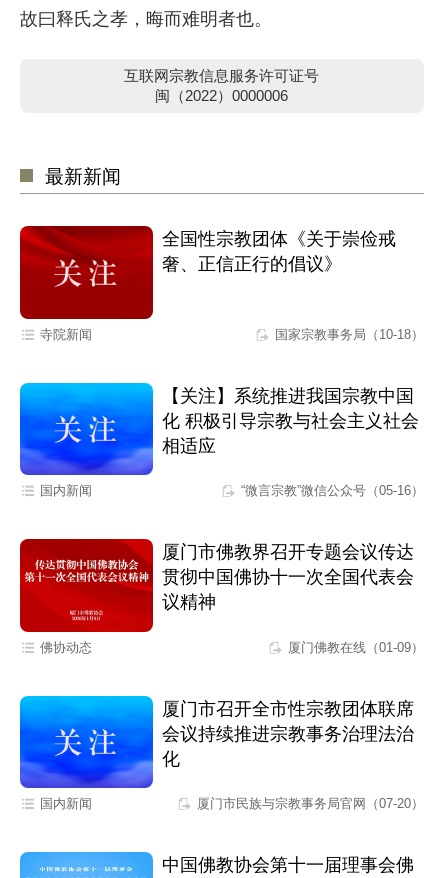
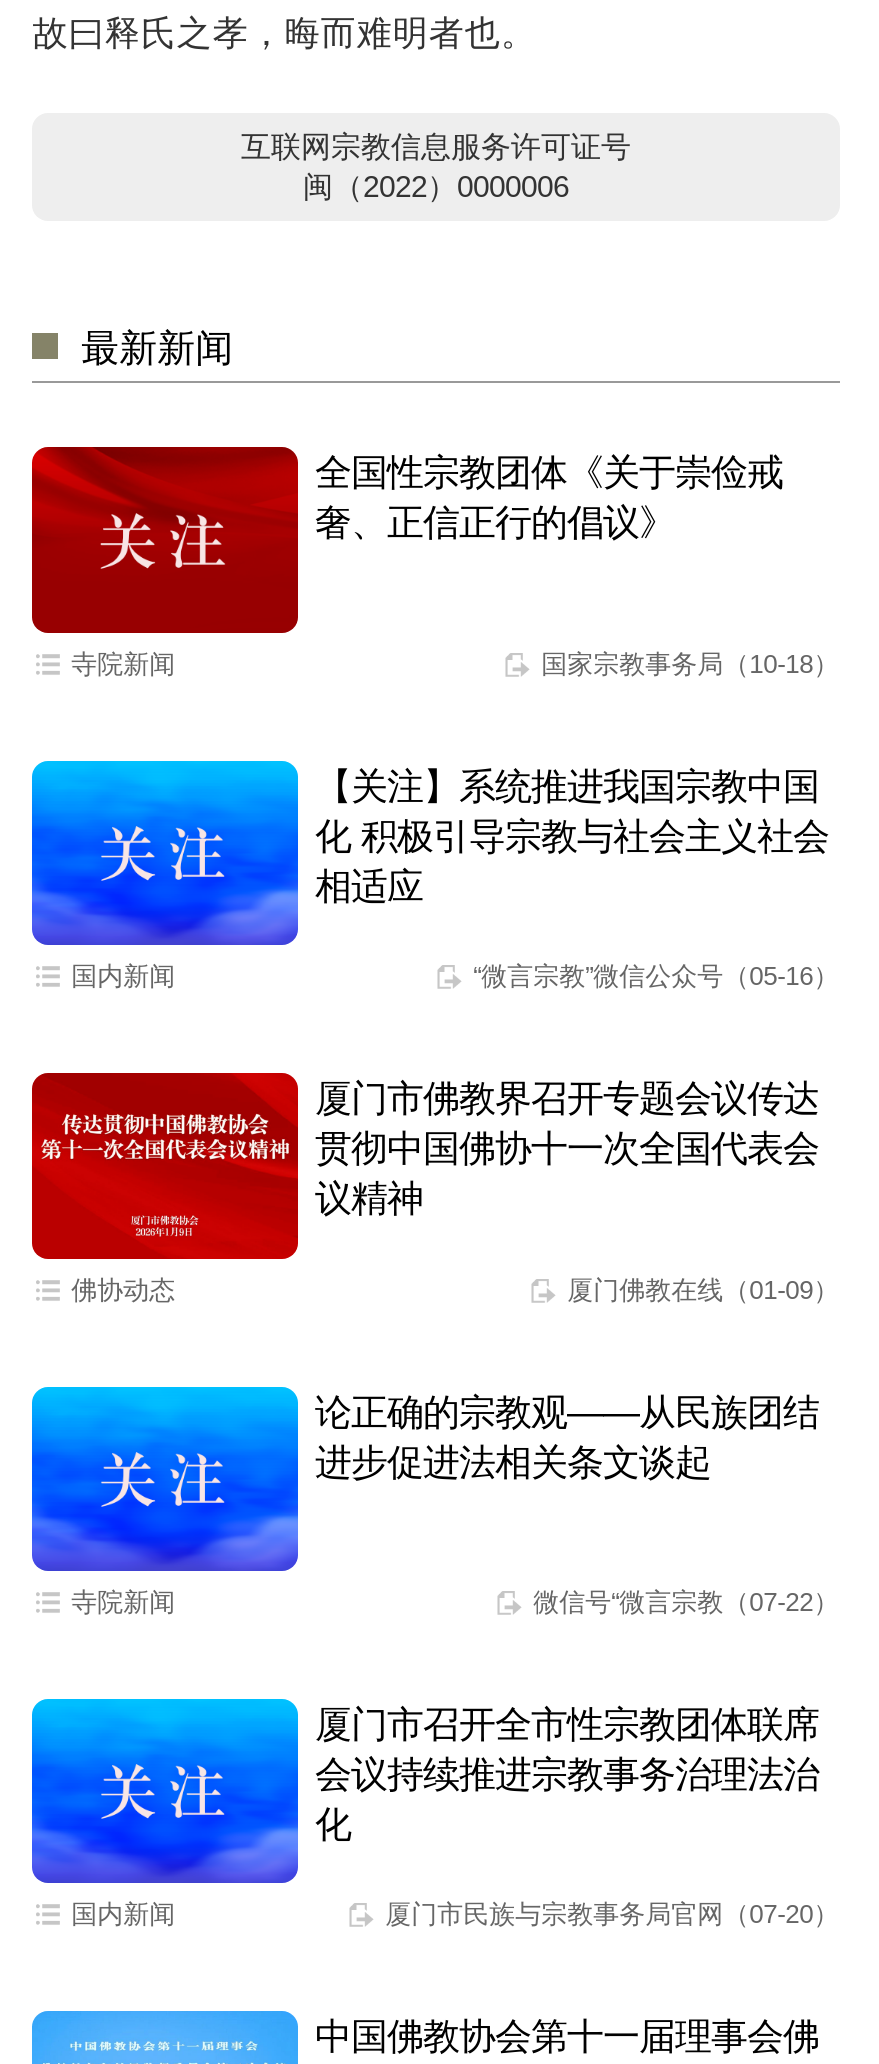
+ 论正确的宗教观——从民族团结
+ 进步促进法相关条文谈起
+ 微信号“微言宗教（07-22）
+ 寺院新闻
